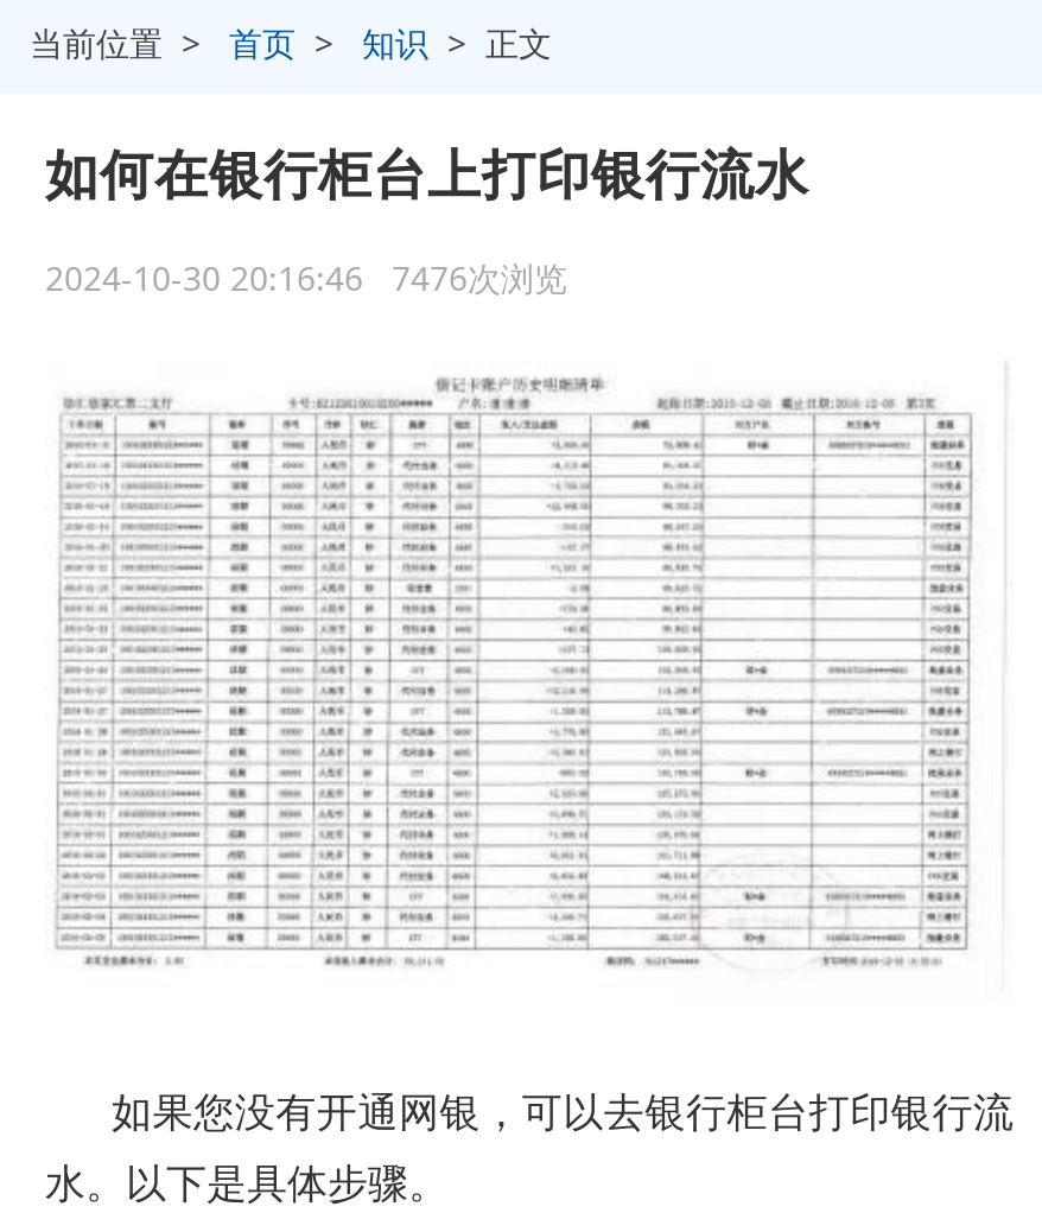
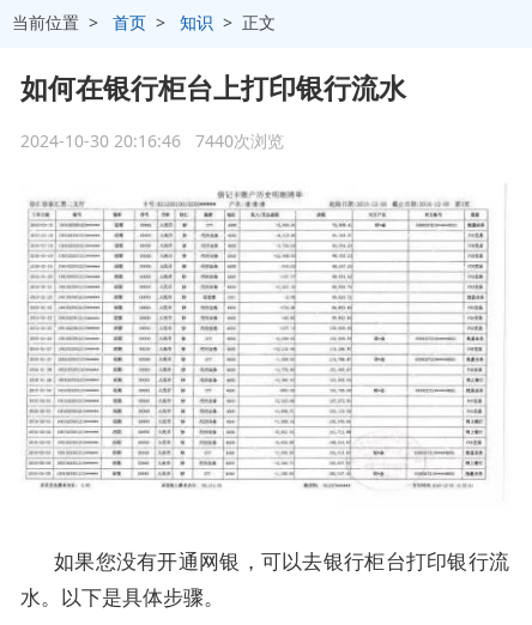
- 2024-10-30 20:16:46 7476次浏览
+ 2024-10-30 20:16:46 7440次浏览
